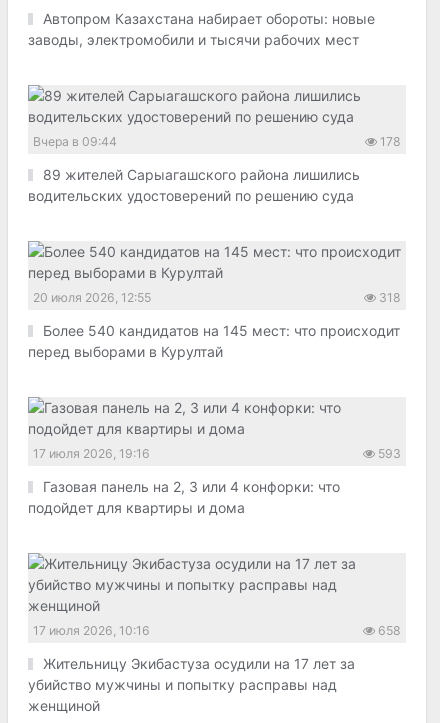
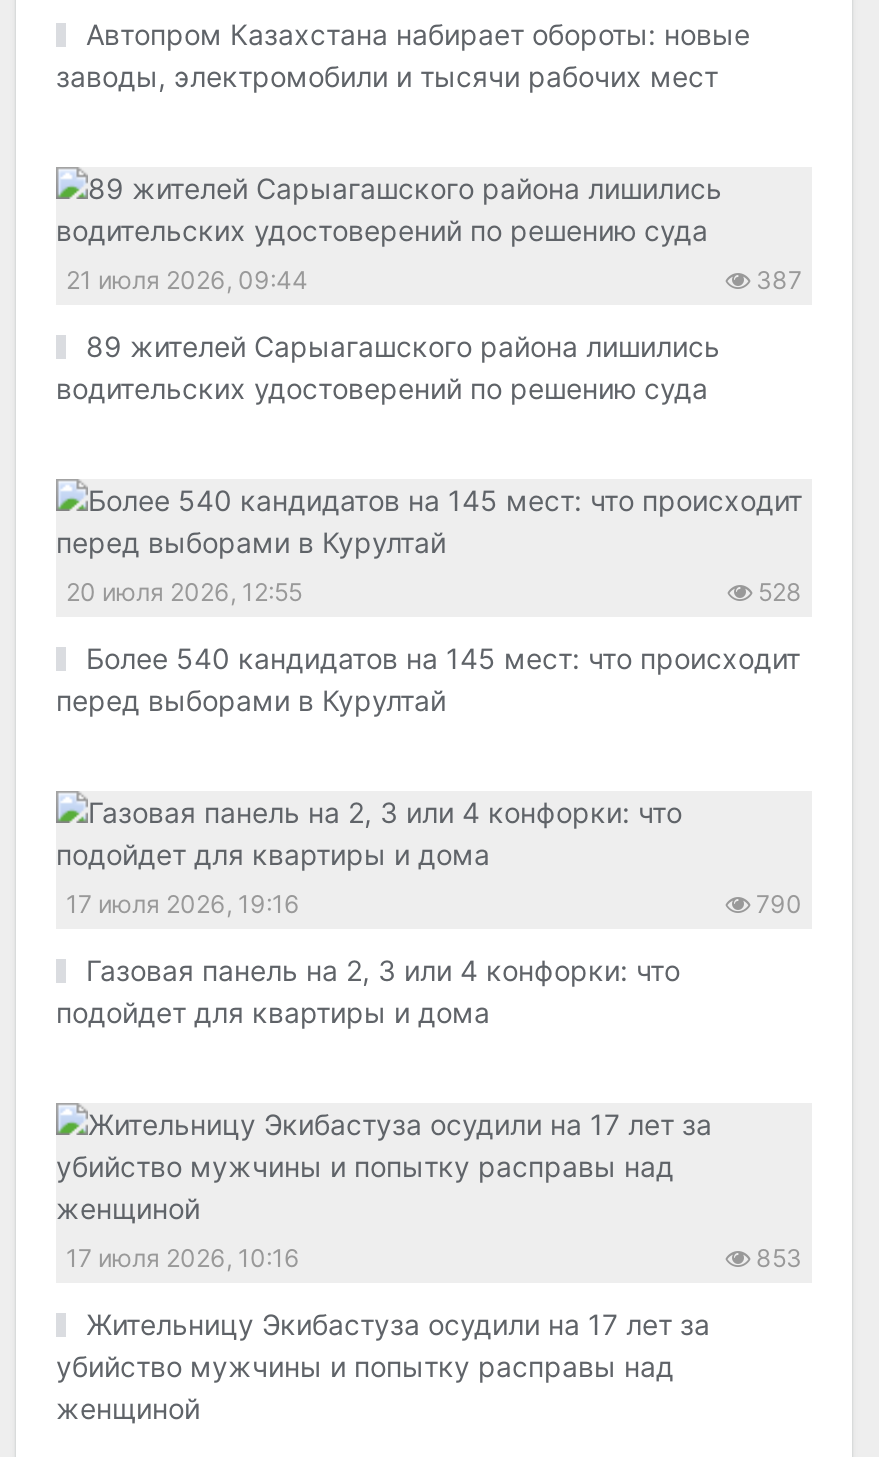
- Вчера в 09:44
- 178
+ 21 июля 2026, 09:44
+ 387

- 318
+ 528

- 593
+ 790

- 658
+ 853
